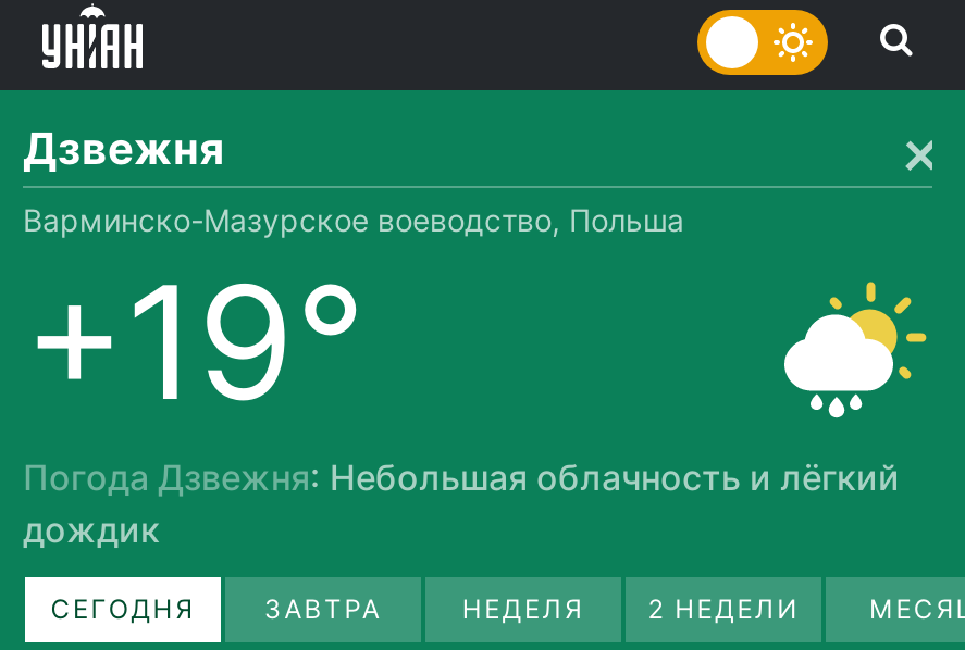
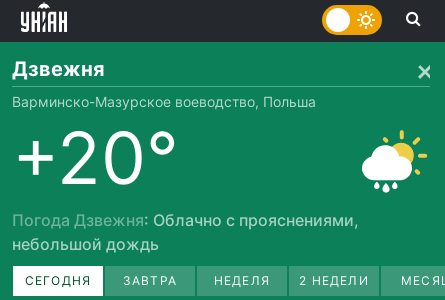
- +19°
- Погода Дзвежня: Небольшая облачность и лёгкий
- дождик
+ +20°
+ Погода Дзвежня: Облачно с прояснениями,
+ небольшой дождь
